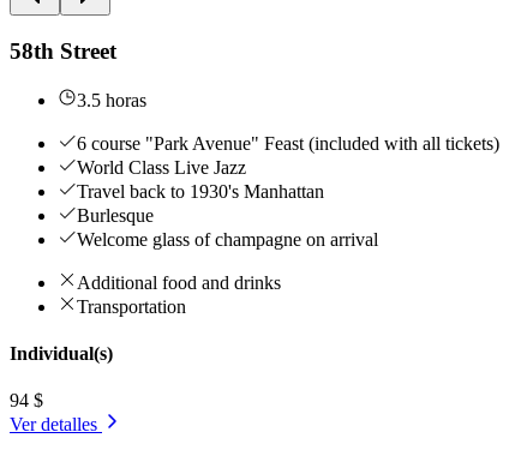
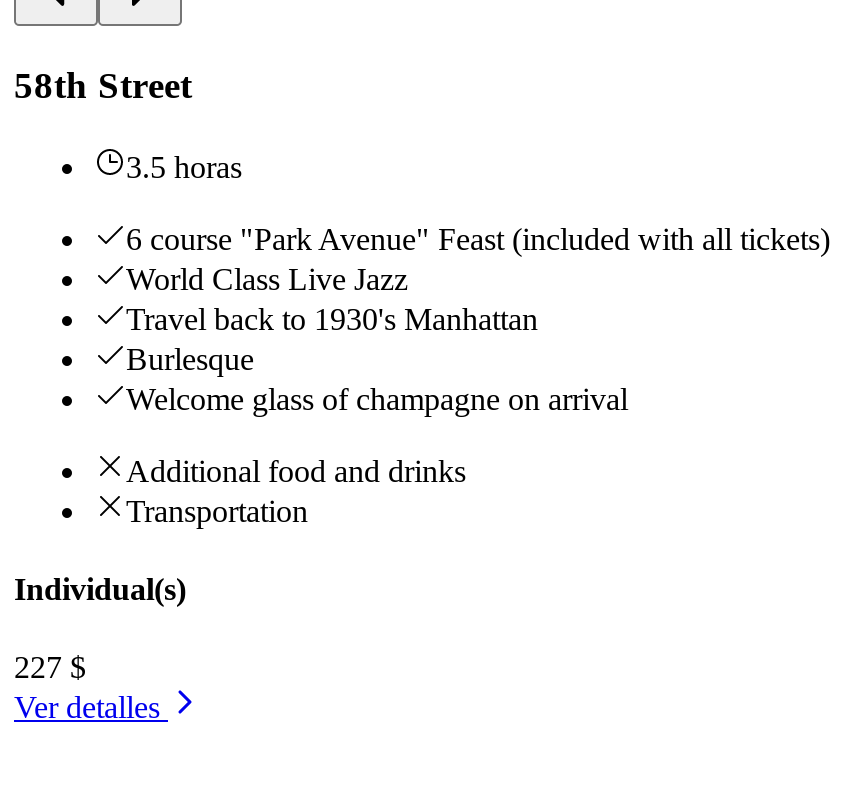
- 94 $
+ 227 $
